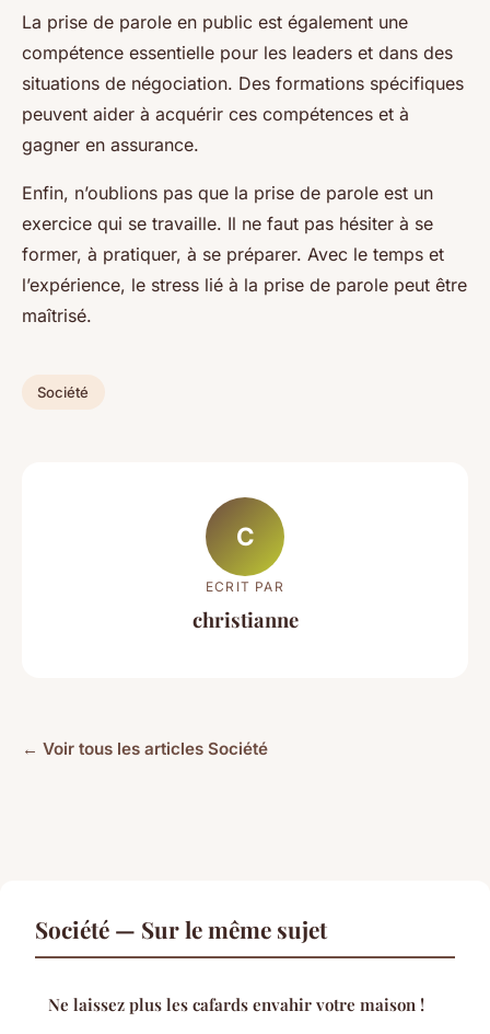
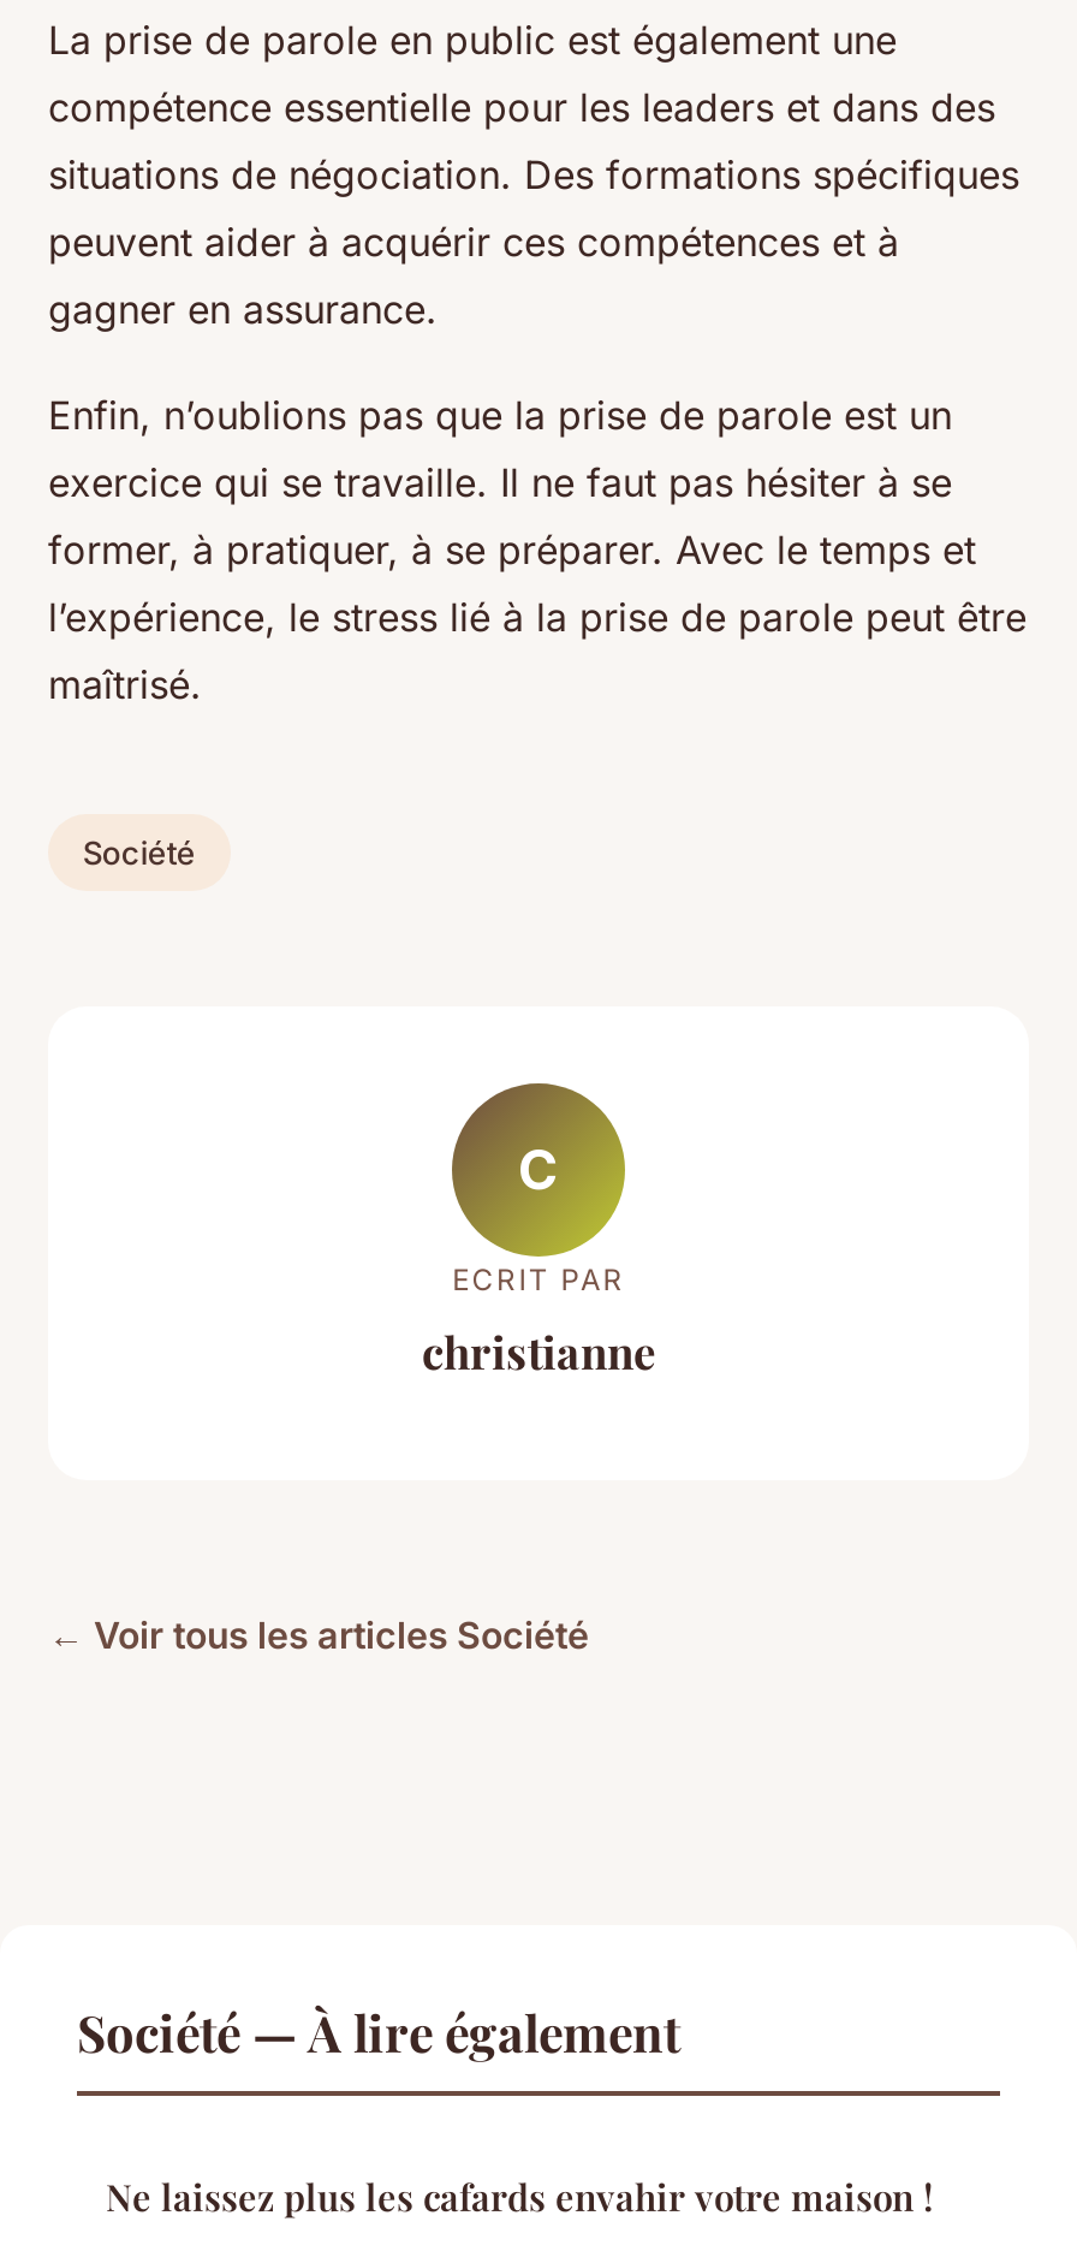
- Société — Sur le même sujet
+ Société — À lire également
